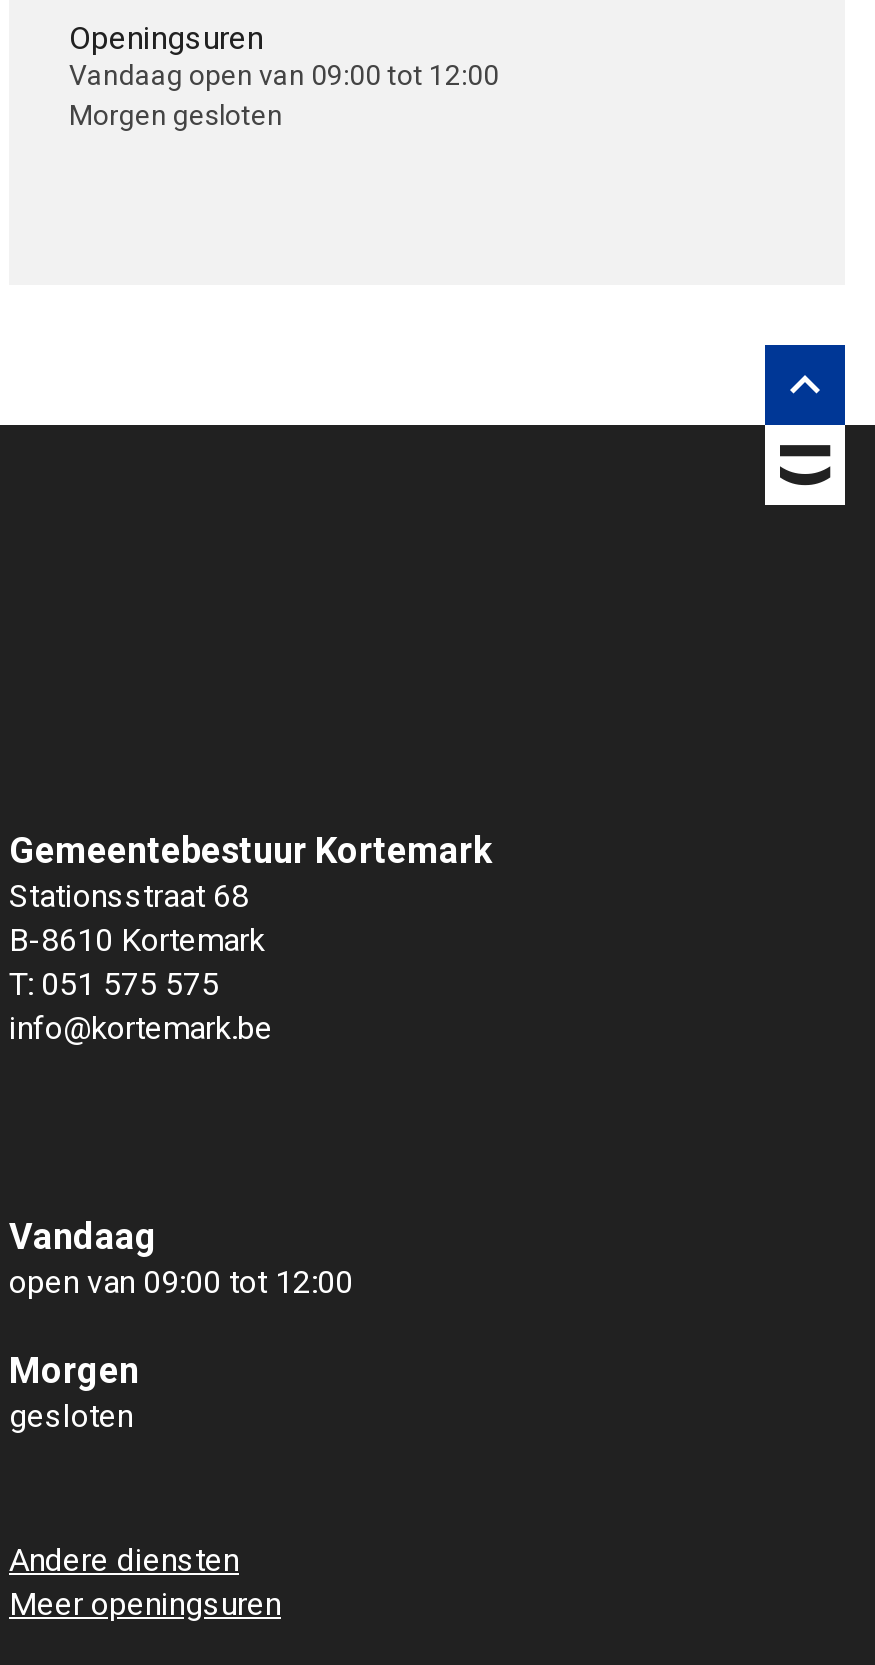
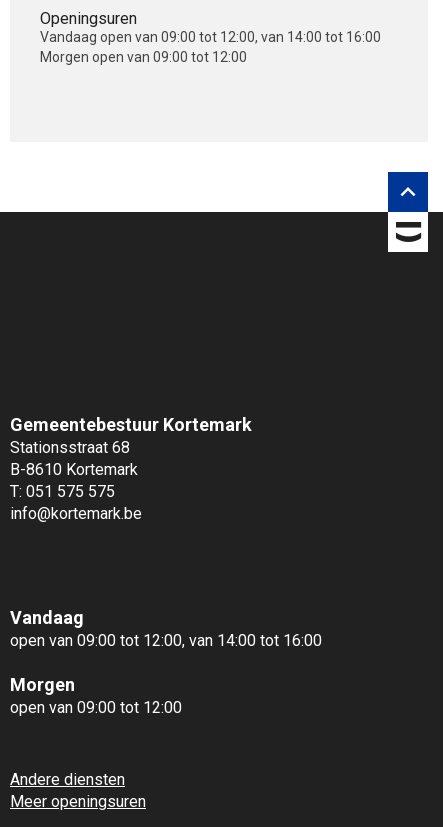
- Vandaag open van 09:00 tot 12:00
- Morgen gesloten
+ Vandaag open van 09:00 tot 12:00, van 14:00 tot 16:00
+ Morgen open van 09:00 tot 12:00

- open van 09:00 tot 12:00
+ open van 09:00 tot 12:00, van 14:00 tot 16:00

- gesloten
+ open van 09:00 tot 12:00
